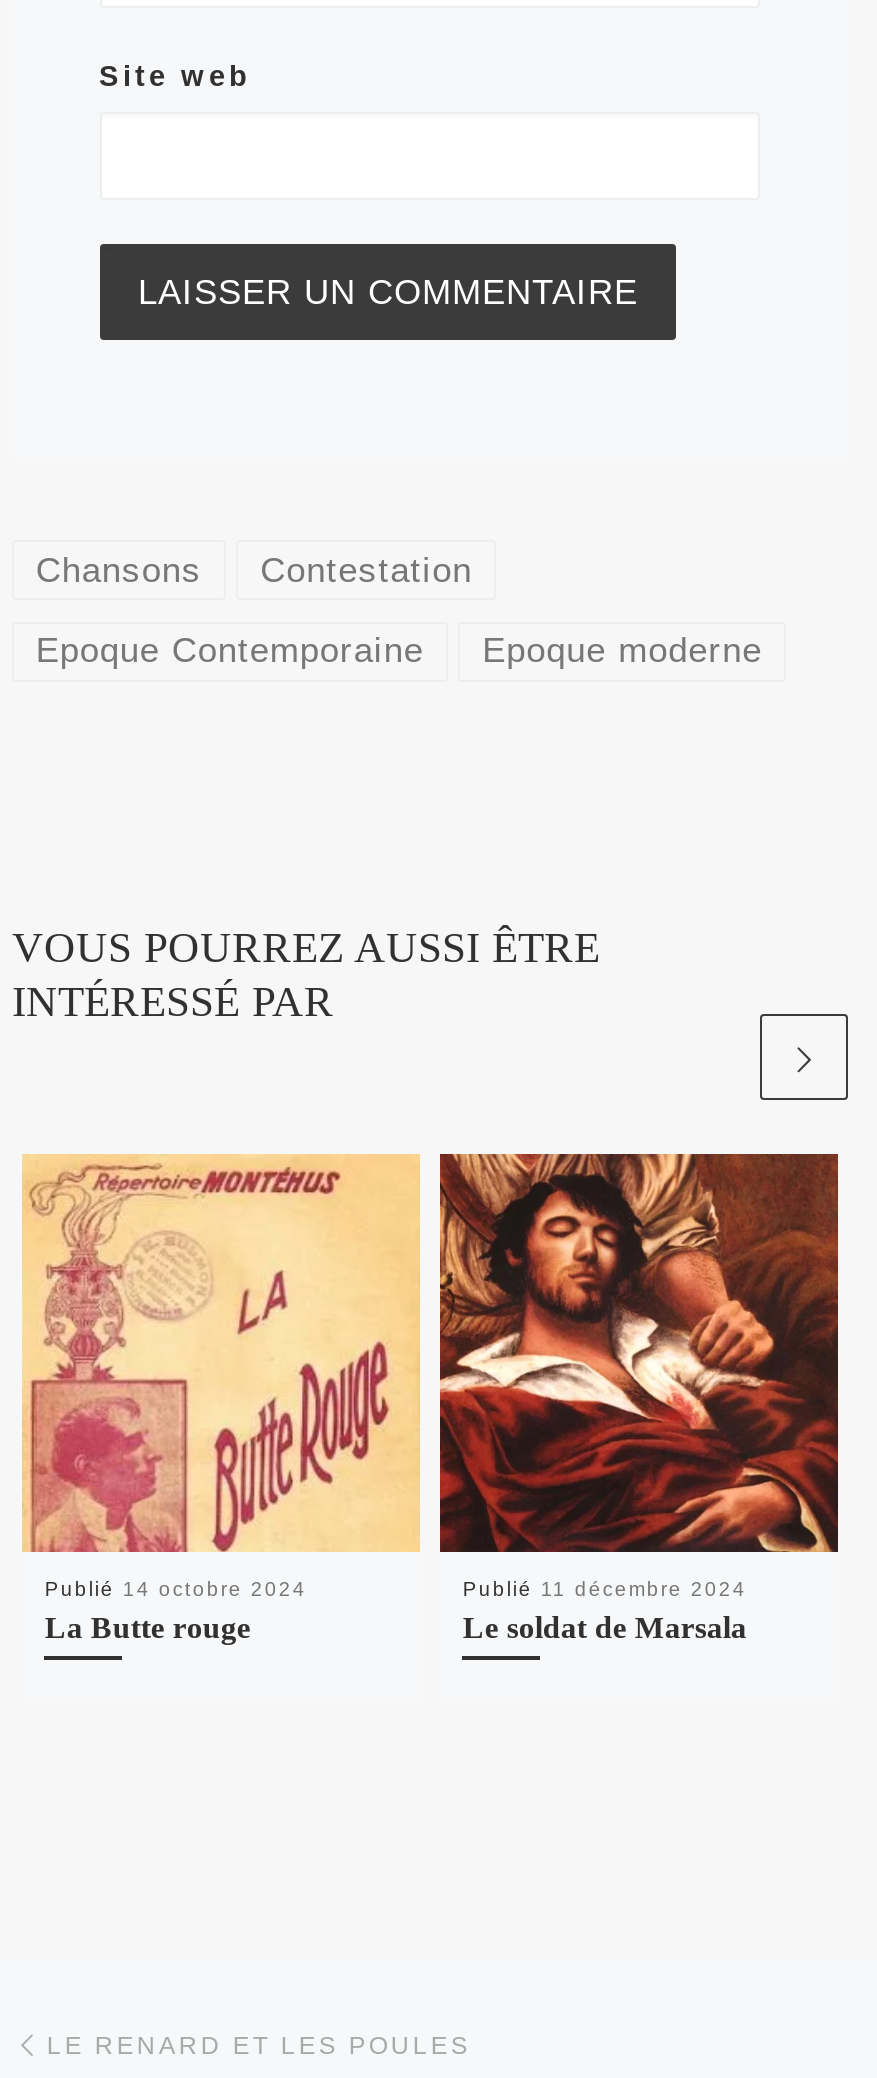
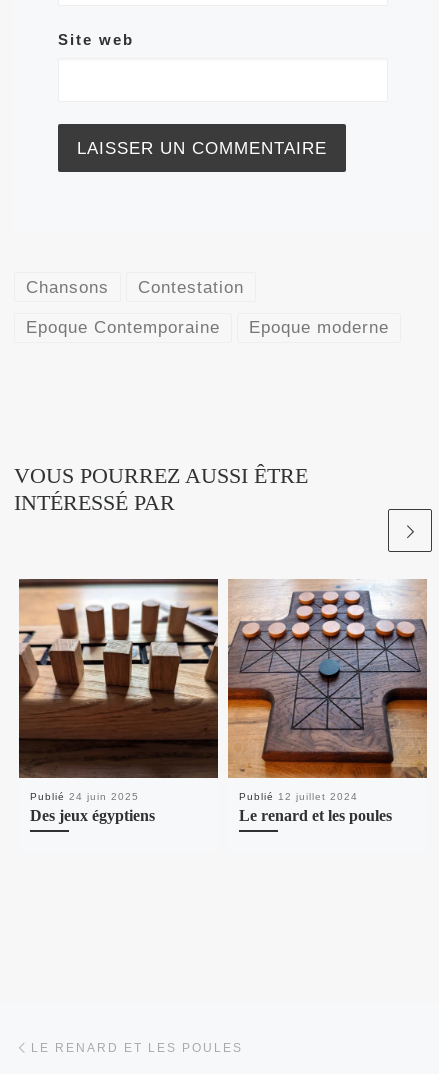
- [image]
- Publié 14 octobre 2024
- La Butte rouge
+ [image]
+ Publié 24 juin 2025
+ Des jeux égyptiens

- [image]
- Publié 11 décembre 2024
- Le soldat de Marsala
+ [image]
+ Publié 12 juillet 2024
+ Le renard et les poules
